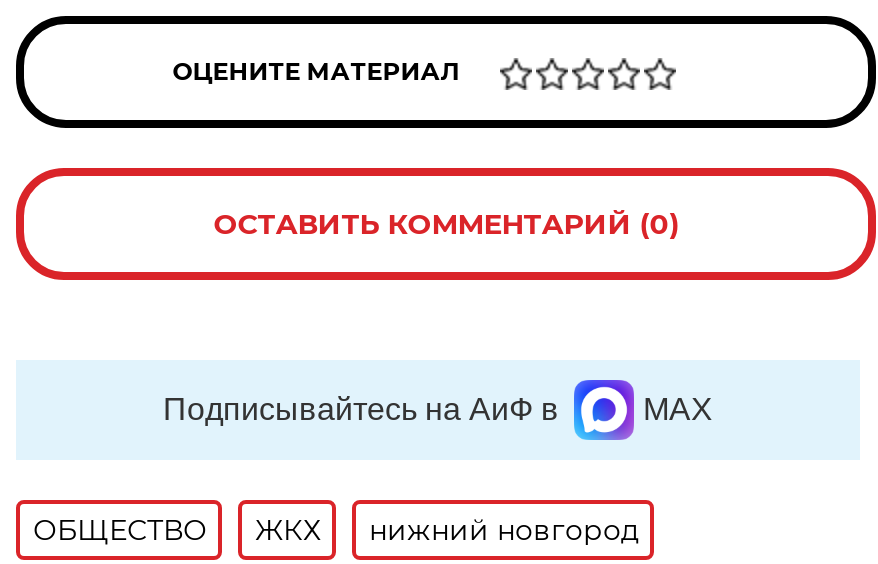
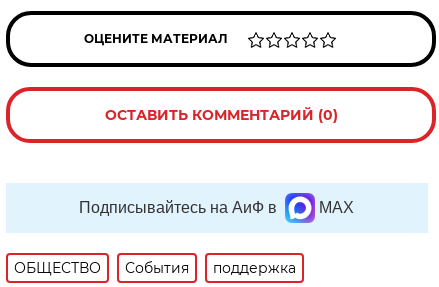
- ЖКХ
- нижний новгород
+ События
+ поддержка
